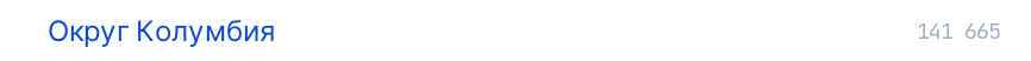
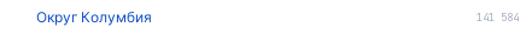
- 141 665
+ 141 584
